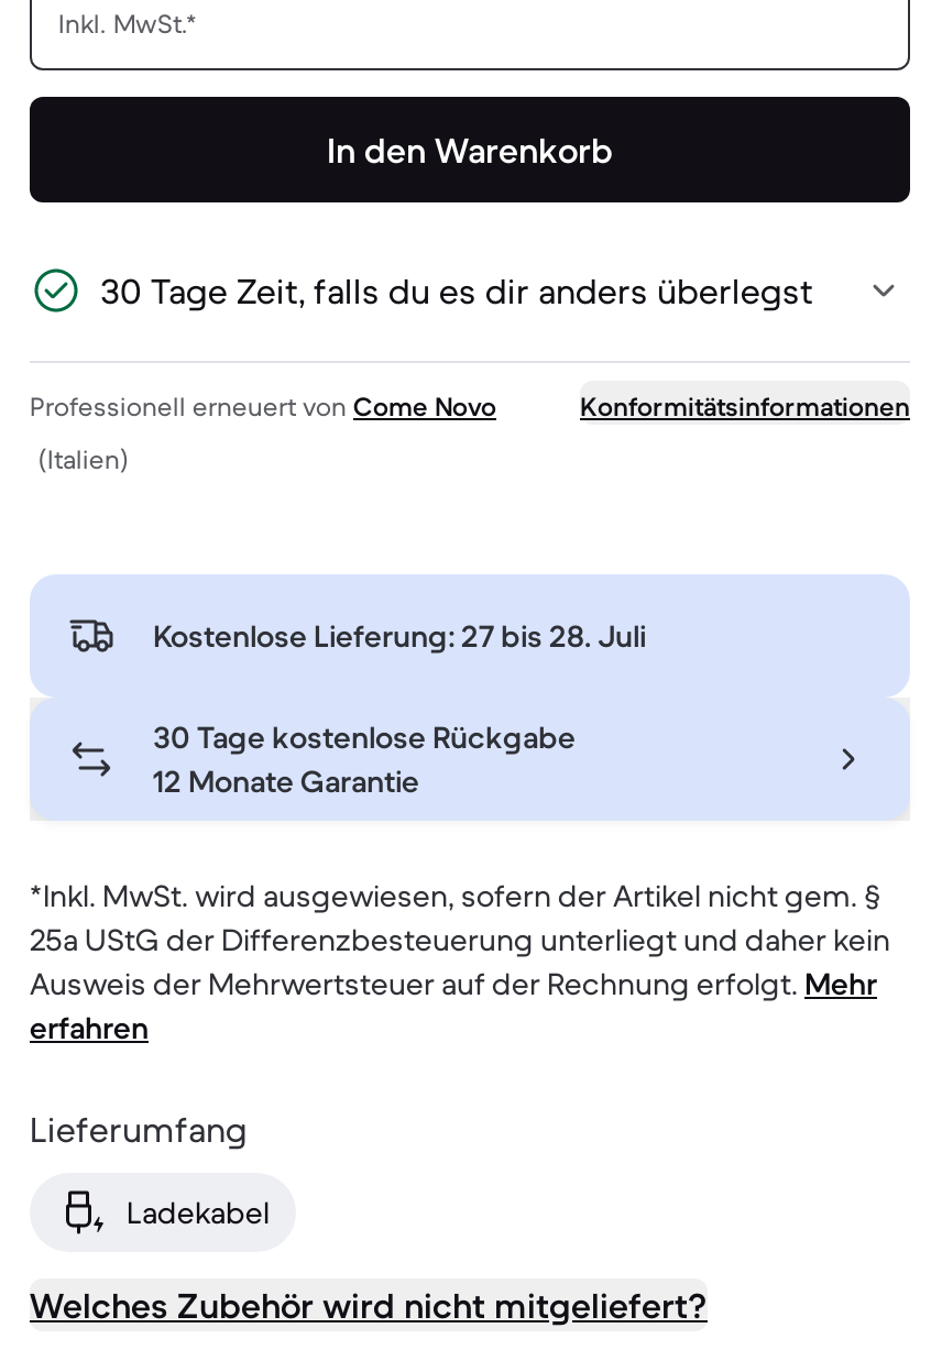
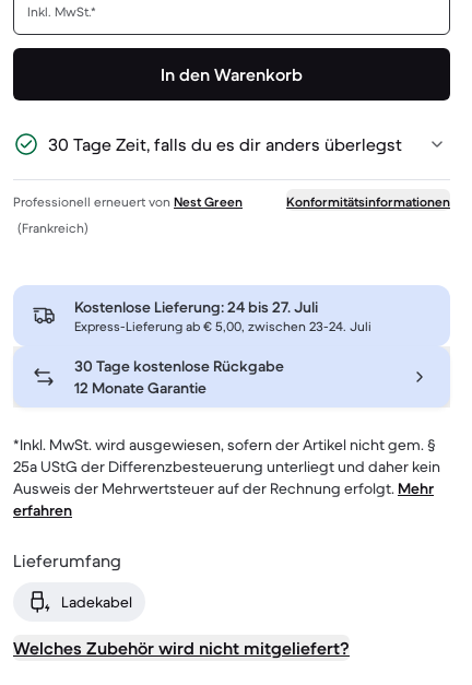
- Professionell erneuert von Come Novo
+ Professionell erneuert von Nest Green

- (Italien)
+ (Frankreich)

- Kostenlose Lieferung: 27 bis 28. Juli
+ Kostenlose Lieferung:24 bis 27. Juli
+ Express-Lieferung ab € 5,00, zwischen 23-24. Juli
